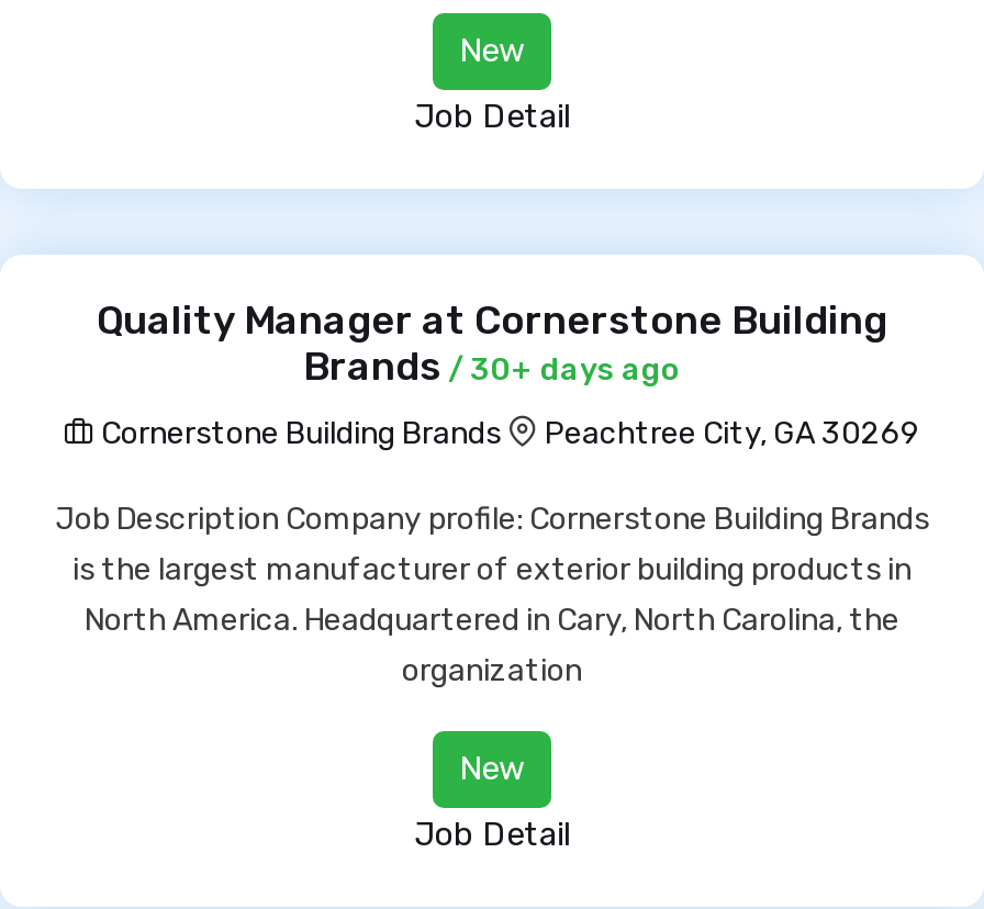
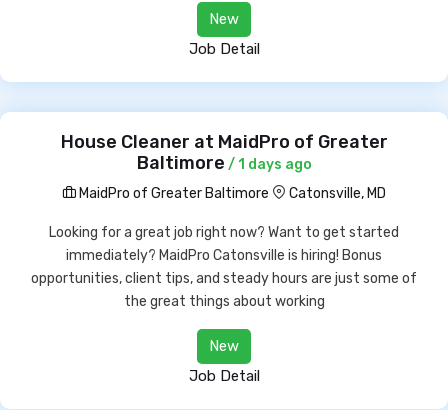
- Quality Manager at Cornerstone Building
- Brands / 30+ days ago
+ House Cleaner at MaidPro of Greater
+ Baltimore / 1 days ago

- Cornerstone Building Brands
- Peachtree City, GA 30269
+ MaidPro of Greater Baltimore
+ Catonsville, MD

- Job Description Company profile: Cornerstone Building Brands
- is the largest manufacturer of exterior building products in
- North America. Headquartered in Cary, North Carolina, the
- organization
+ Looking for a great job right now? Want to get started
+ immediately? MaidPro Catonsville is hiring! Bonus
+ opportunities, client tips, and steady hours are just some of
+ the great things about working
